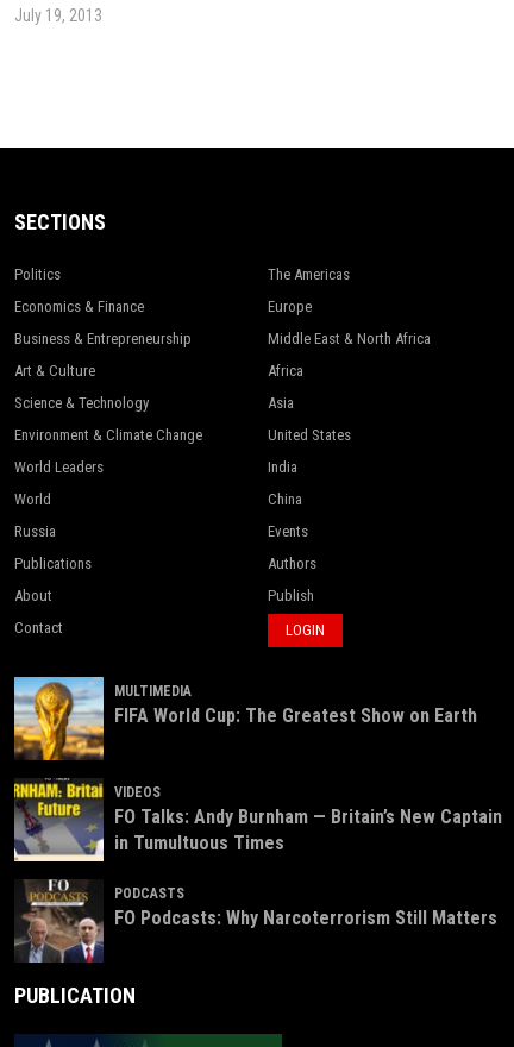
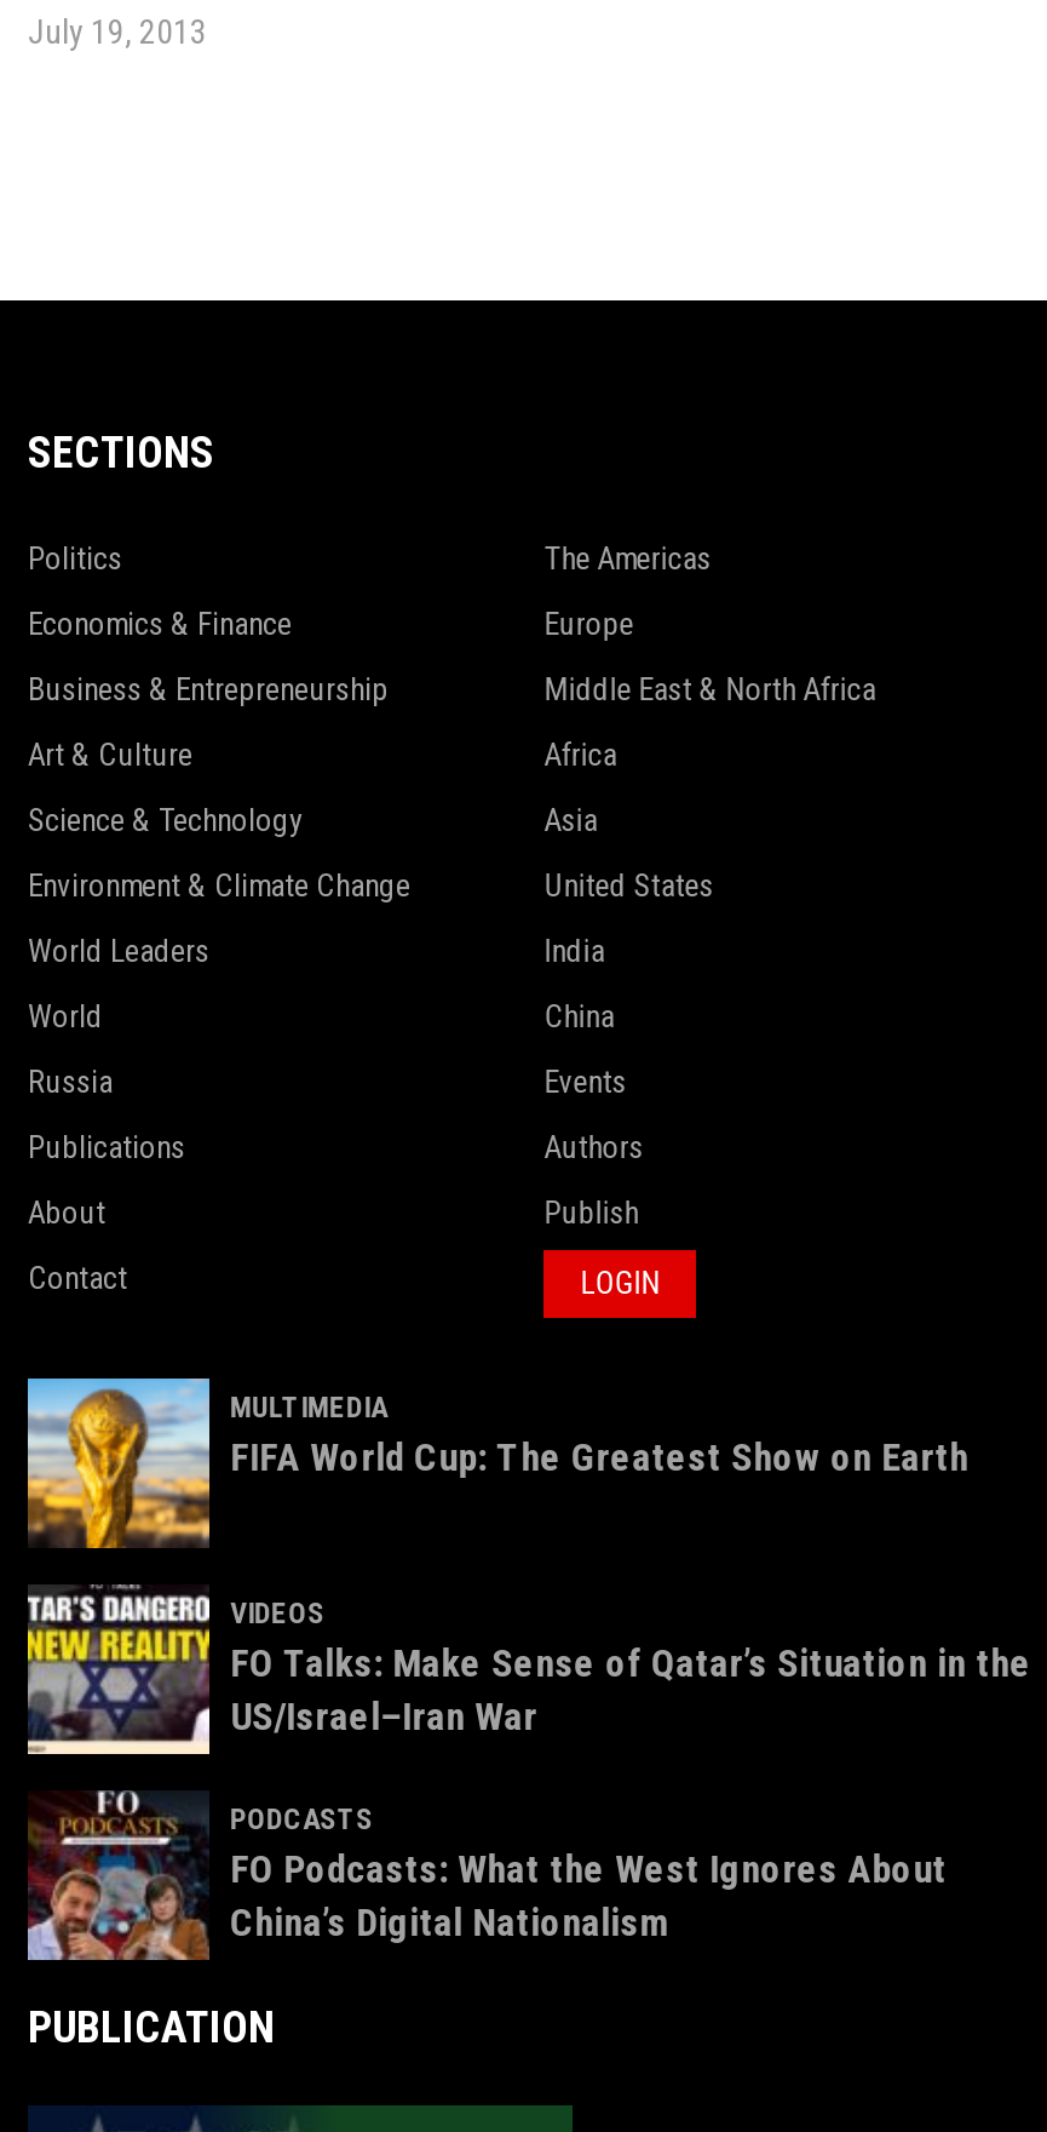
- [image]
- FO Talks: Andy Burnham — Britain’s New Captain
- in Tumultuous Times
+ [image]
+ FO Talks: Make Sense of Qatar’s Situation in the
+ US/Israel–Iran War

- [image]
- FO Podcasts: Why Narcoterrorism Still Matters
+ [image]
+ FO Podcasts: What the West Ignores About
+ China’s Digital Nationalism
